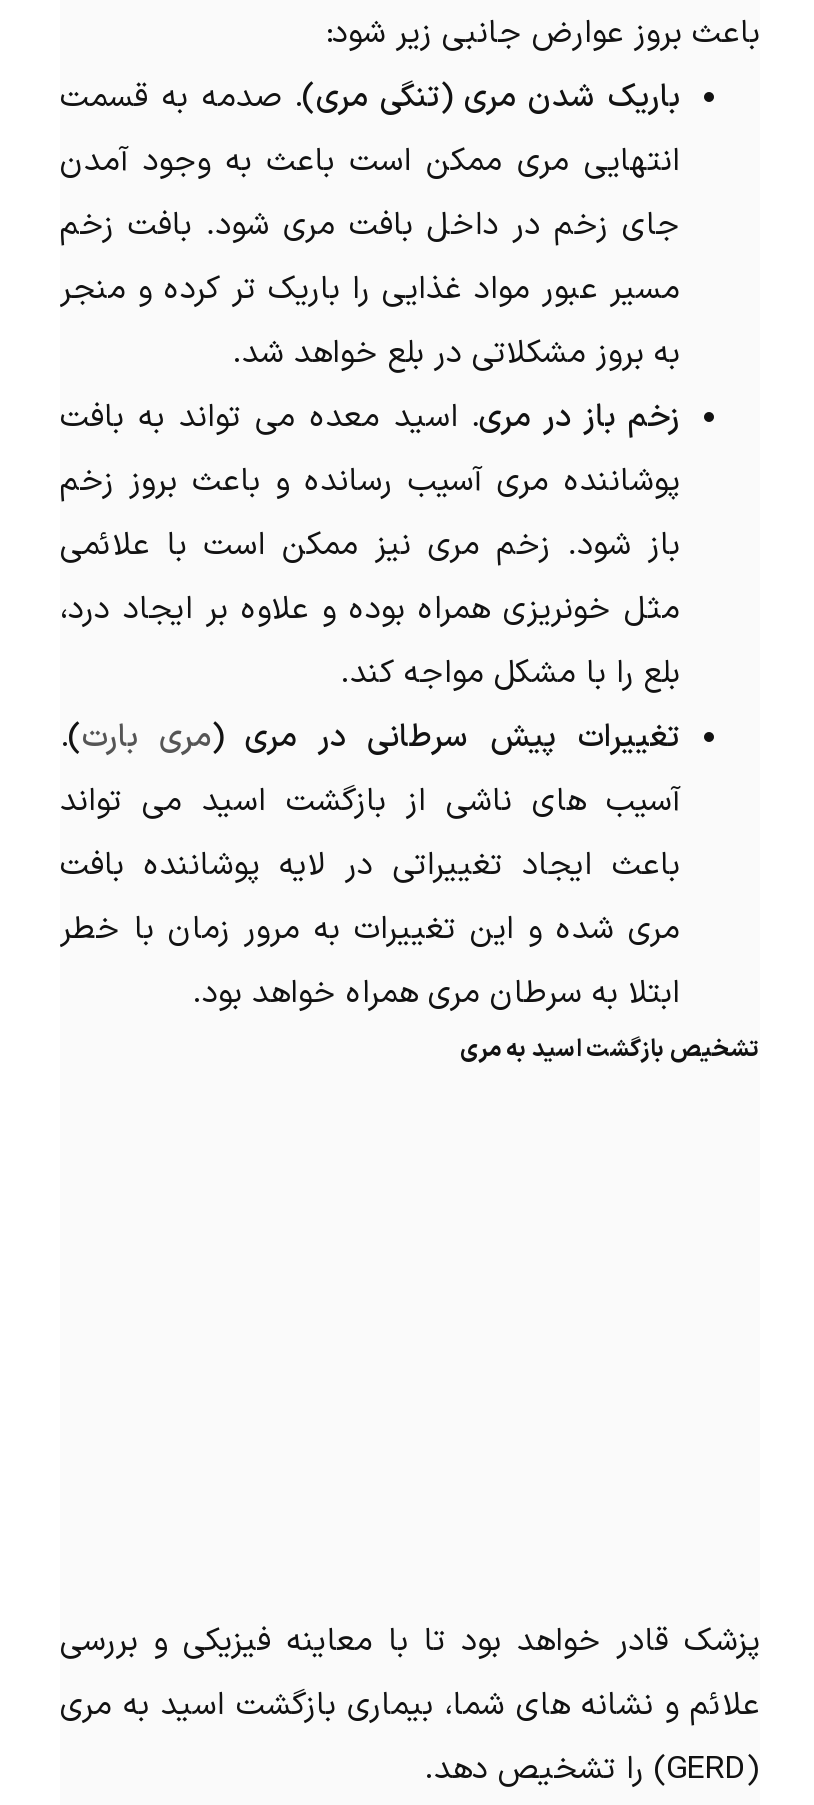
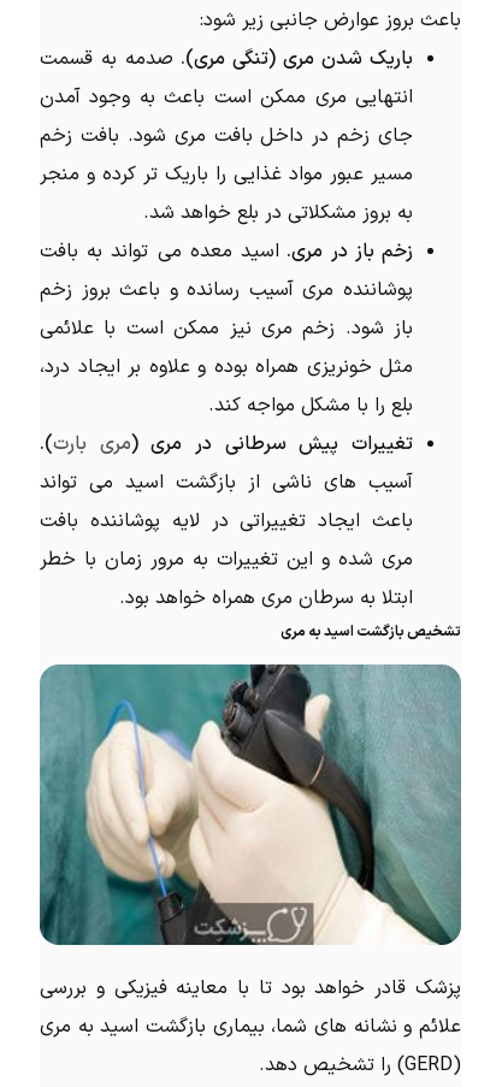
+ [image]
